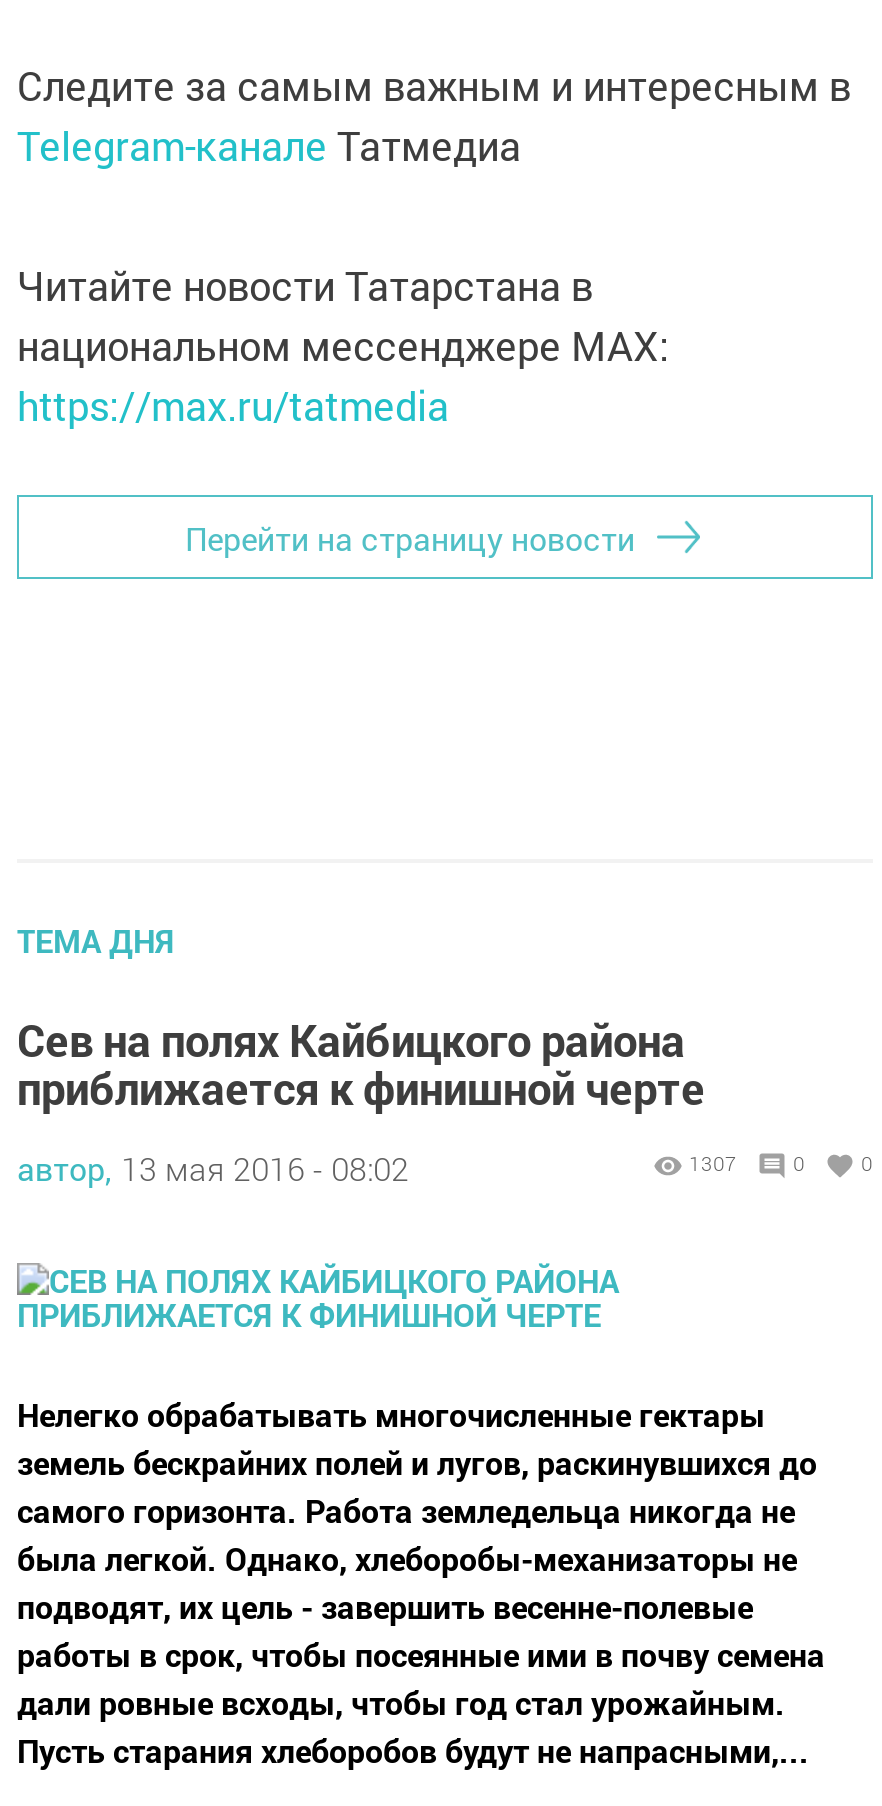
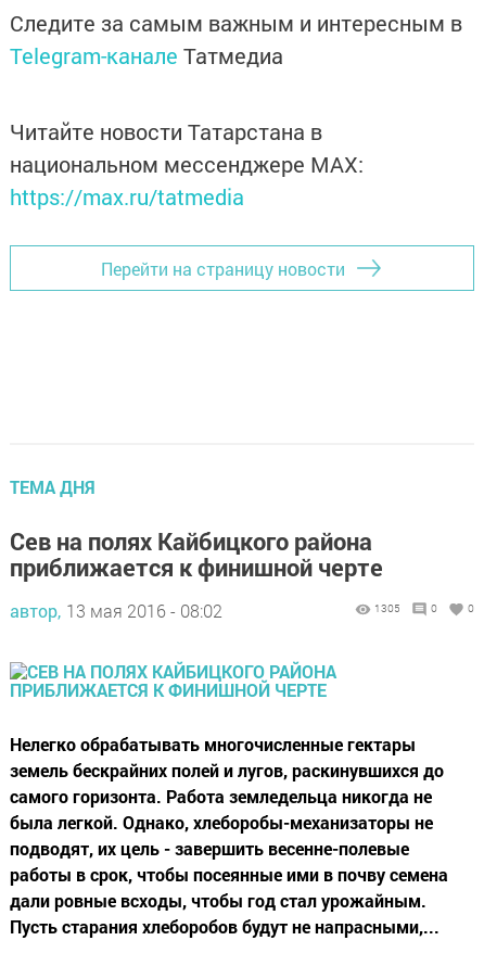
- 1307
+ 1305
